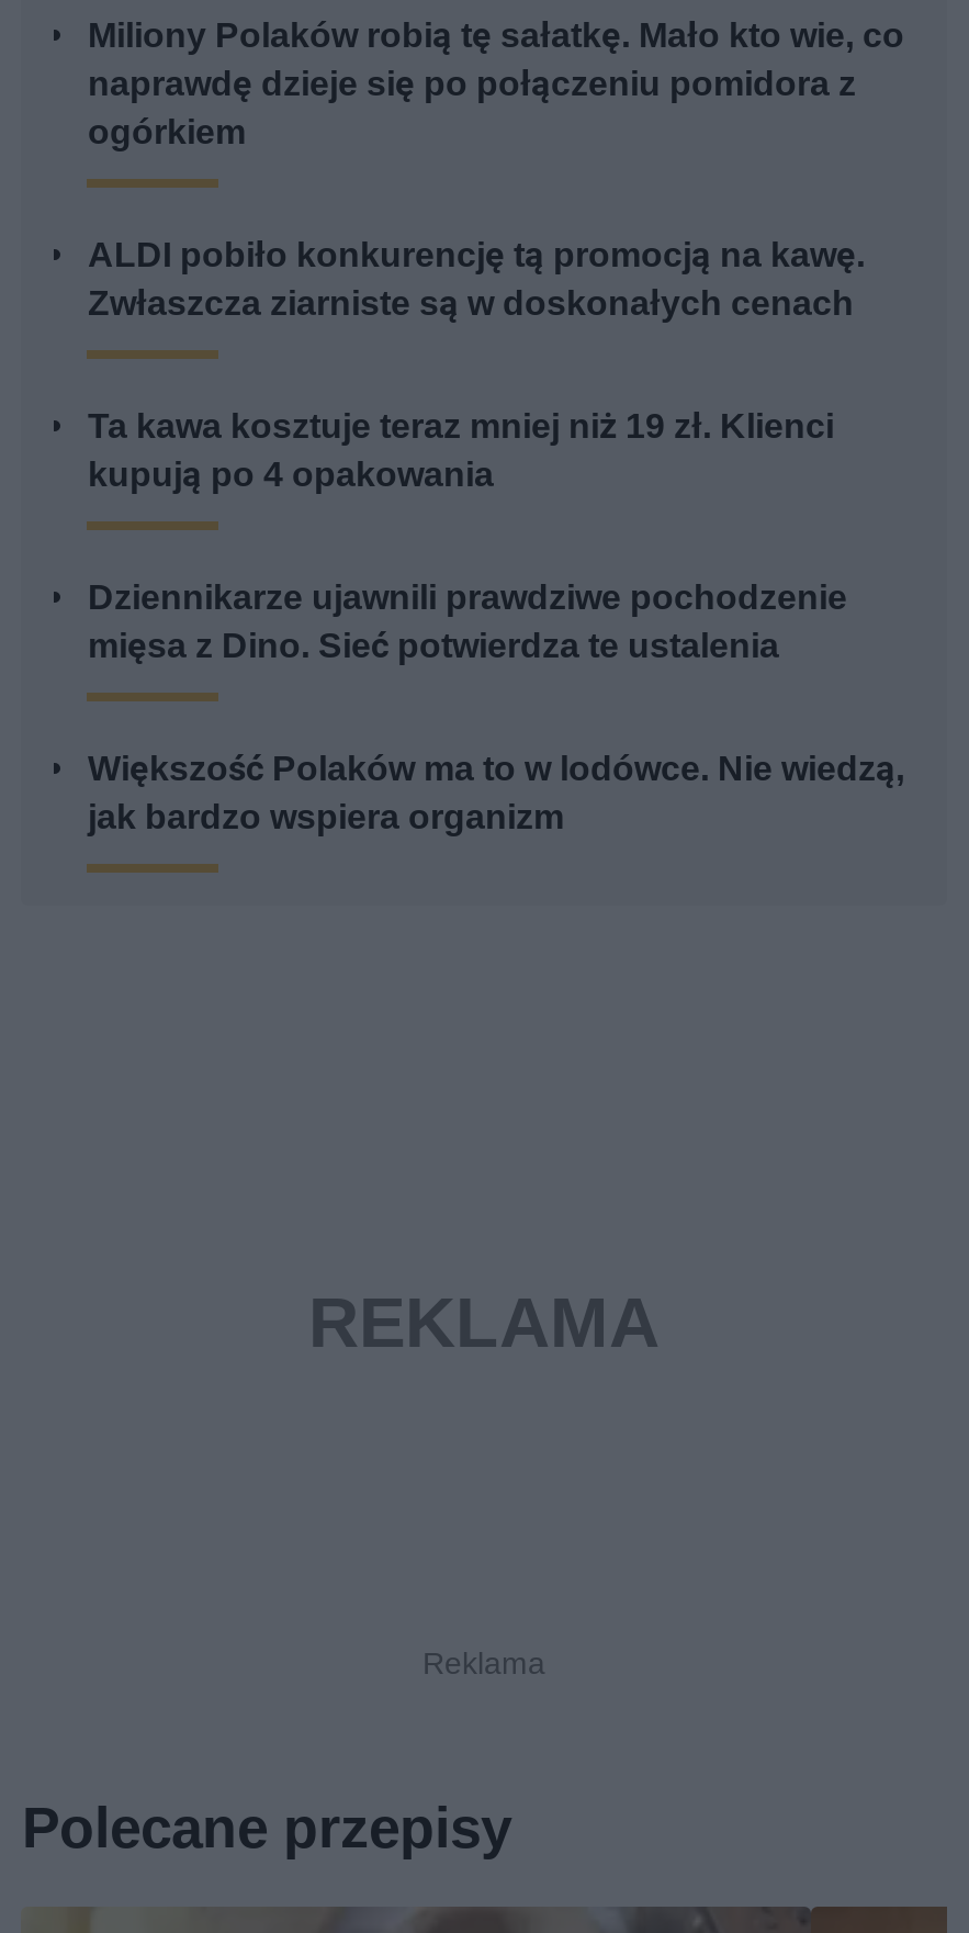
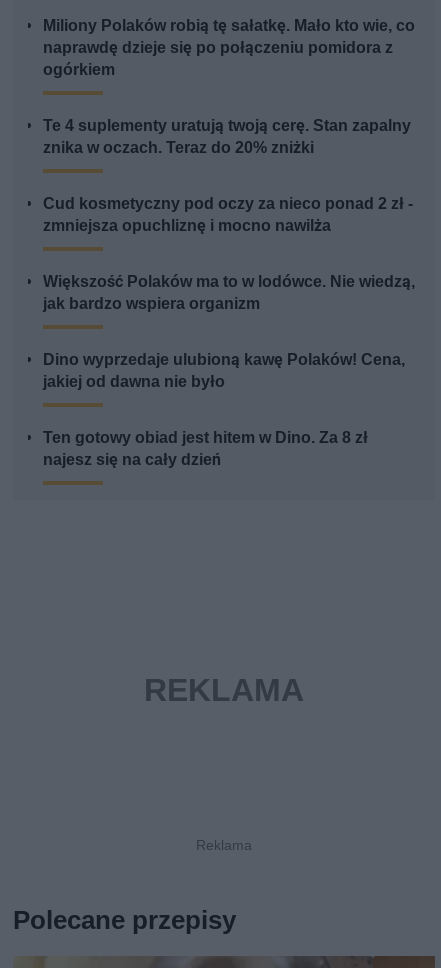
- ALDI pobiło konkurencję tą promocją na kawę.
- Zwłaszcza ziarniste są w doskonałych cenach
- Ta kawa kosztuje teraz mniej niż 19 zł. Klienci
- kupują po 4 opakowania
- Dziennikarze ujawnili prawdziwe pochodzenie
- mięsa z Dino. Sieć potwierdza te ustalenia
+ Te 4 suplementy uratują twoją cerę. Stan zapalny
+ znika w oczach. Teraz do 20% zniżki
+ Cud kosmetyczny pod oczy za nieco ponad 2 zł -
+ zmniejsza opuchliznę i mocno nawilża

moved up: Większość Polaków ma to w lodówce. Nie wiedzą, | jak bardzo wspiera organizm

+ Dino wyprzedaje ulubioną kawę Polaków! Cena,
+ jakiej od dawna nie było
+ Ten gotowy obiad jest hitem w Dino. Za 8 zł
+ najesz się na cały dzień
